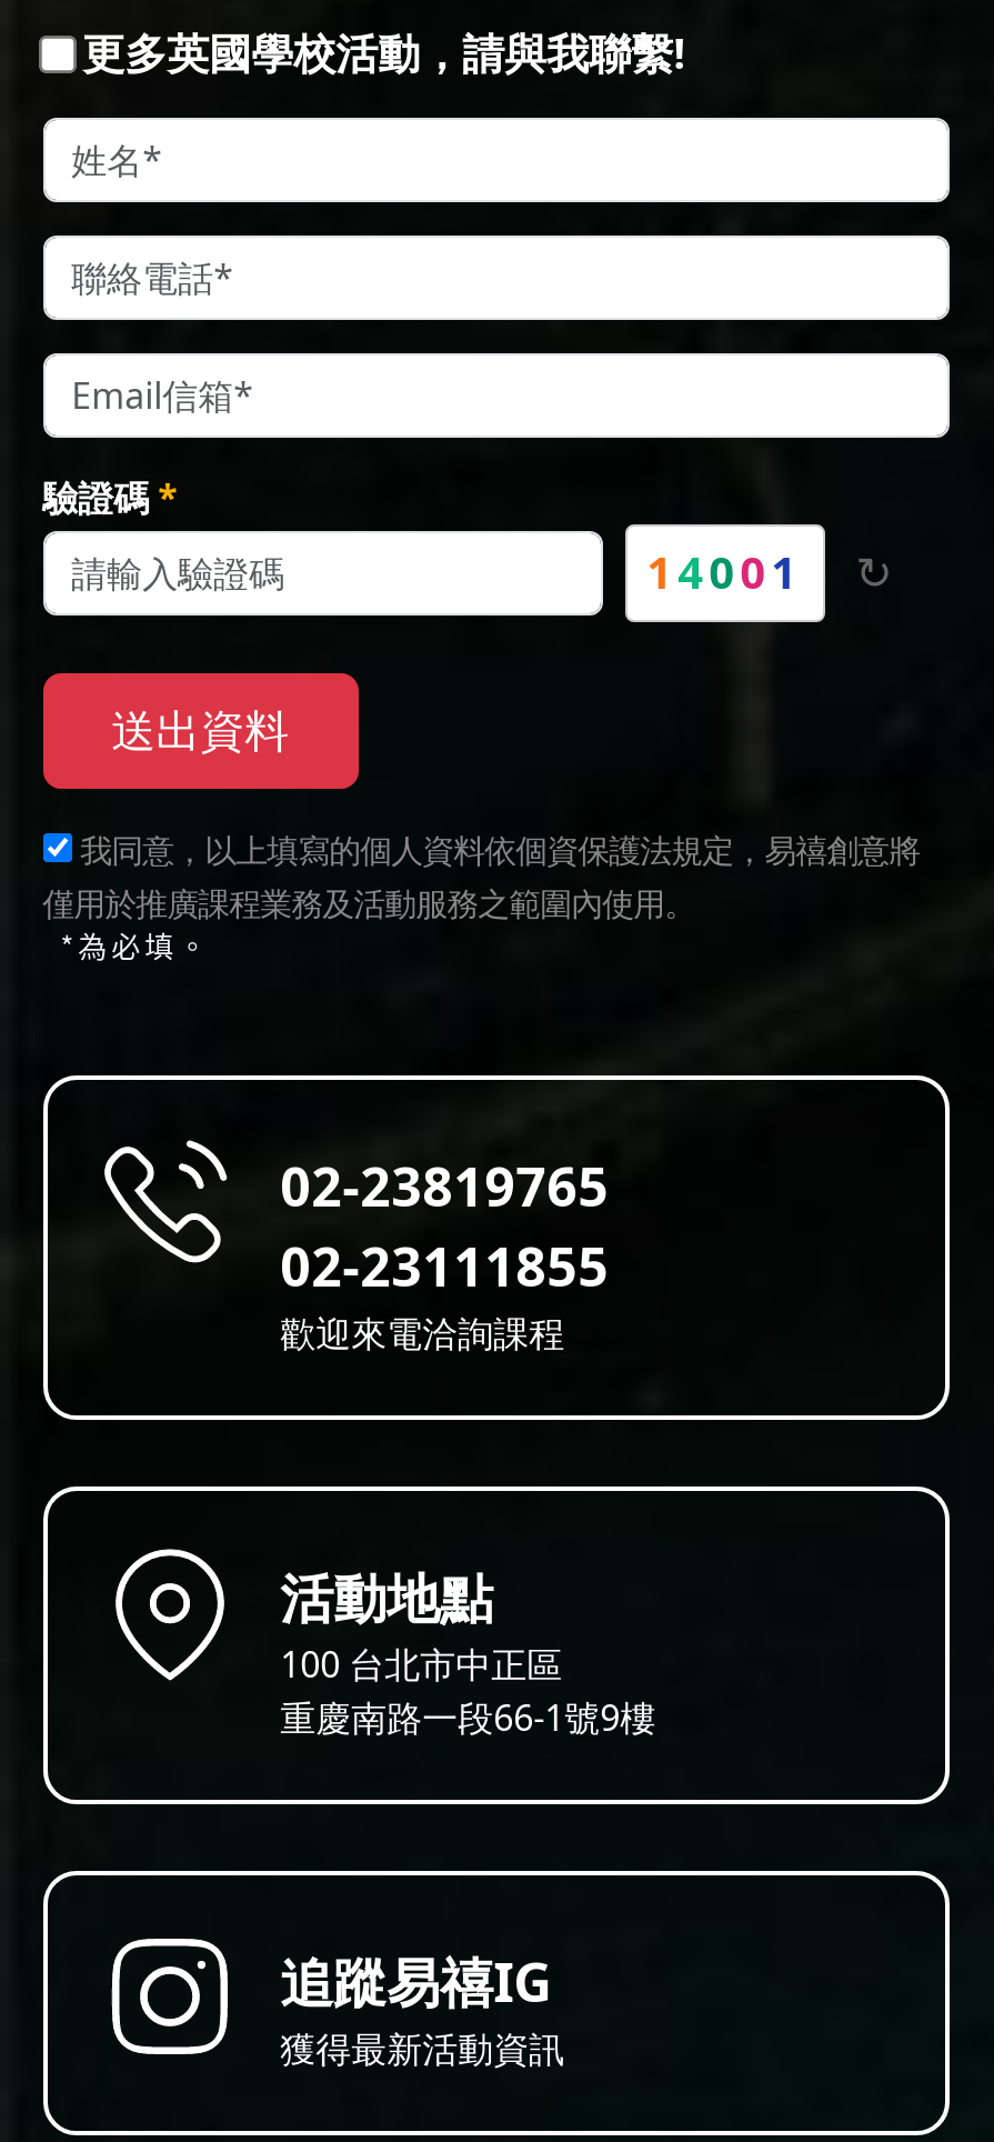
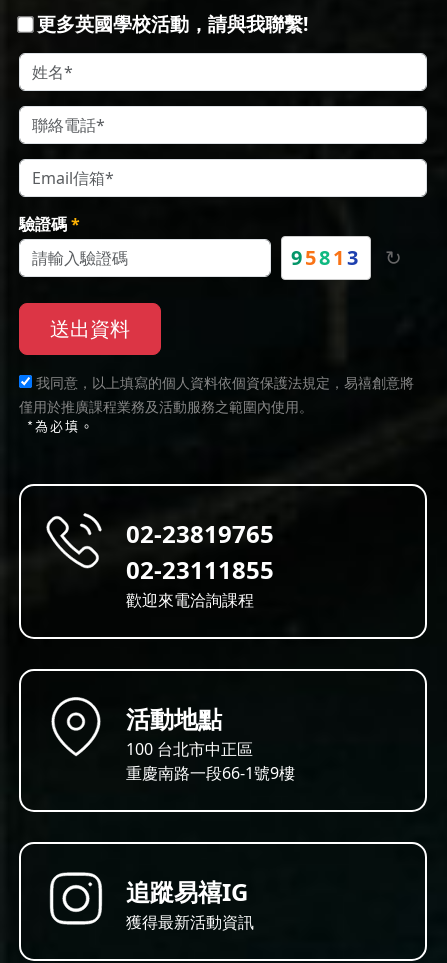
- 1 4001
+ 9 5813
